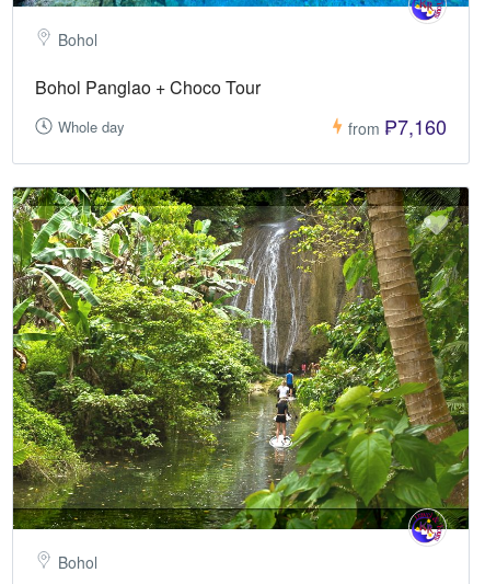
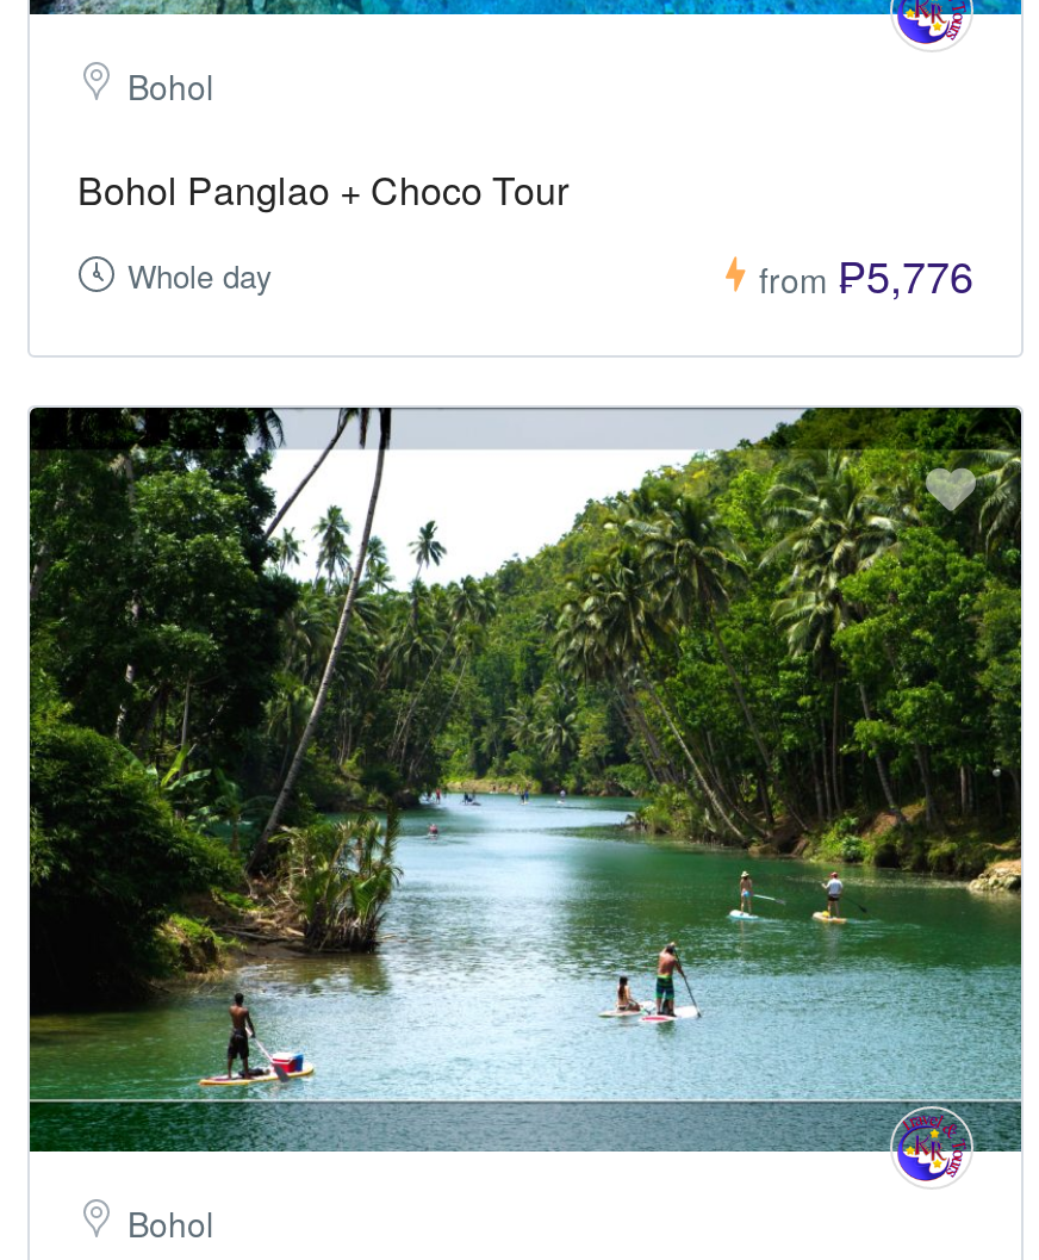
- from ₱7,160
+ from ₱5,776

- [image]
+ [image]
